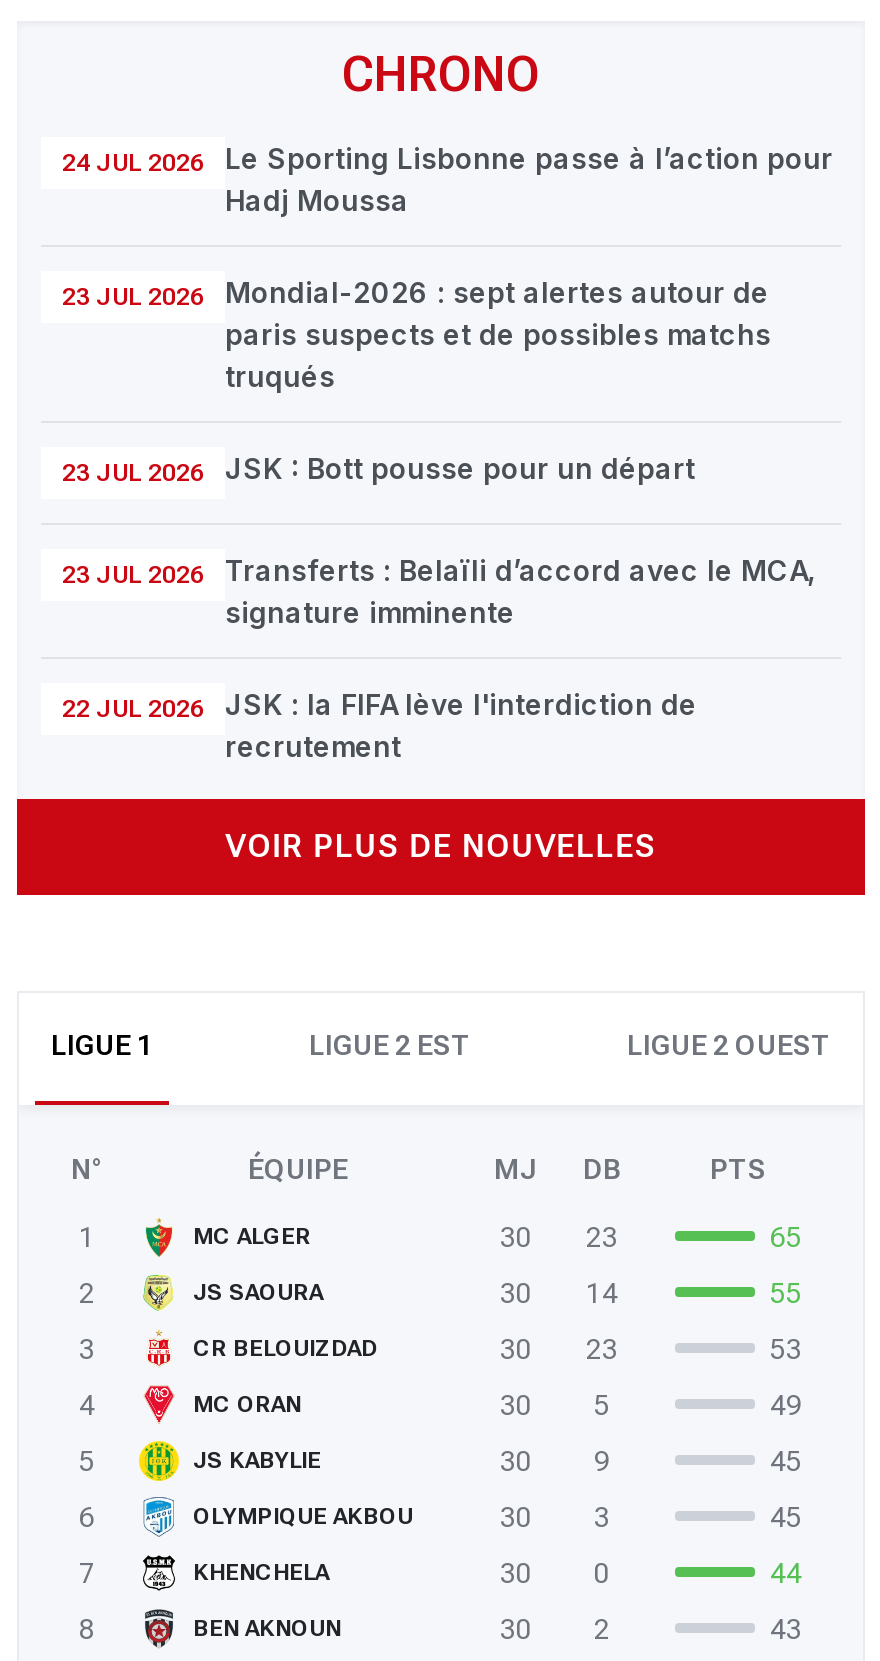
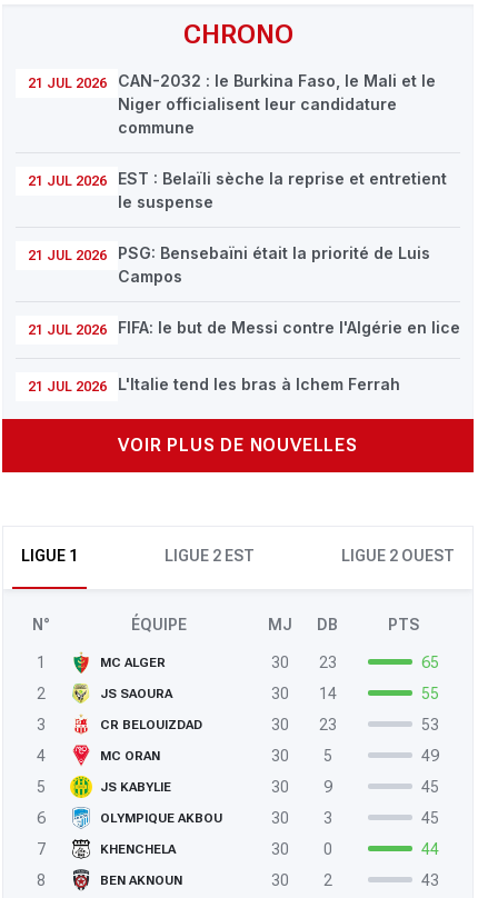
- 24 JUL 2026
- Le Sporting Lisbonne passe à l’action pour
- Hadj Moussa
+ 21 JUL 2026
+ CAN-2032 : le Burkina Faso, le Mali et le
+ Niger officialisent leur candidature
+ commune

- 23 JUL 2026
- Mondial-2026 : sept alertes autour de
- paris suspects et de possibles matchs
- truqués
+ 21 JUL 2026
+ EST : Belaïli sèche la reprise et entretient
+ le suspense

- 23 JUL 2026
- JSK : Bott pousse pour un départ
+ 21 JUL 2026
+ PSG: Bensebaïni était la priorité de Luis
+ Campos

- 23 JUL 2026
- Transferts : Belaïli d’accord avec le MCA,
- signature imminente
+ 21 JUL 2026
+ FIFA: le but de Messi contre l'Algérie en lice

- 22 JUL 2026
- JSK : la FIFA lève l'interdiction de
- recrutement
+ 21 JUL 2026
+ L'Italie tend les bras à Ichem Ferrah
